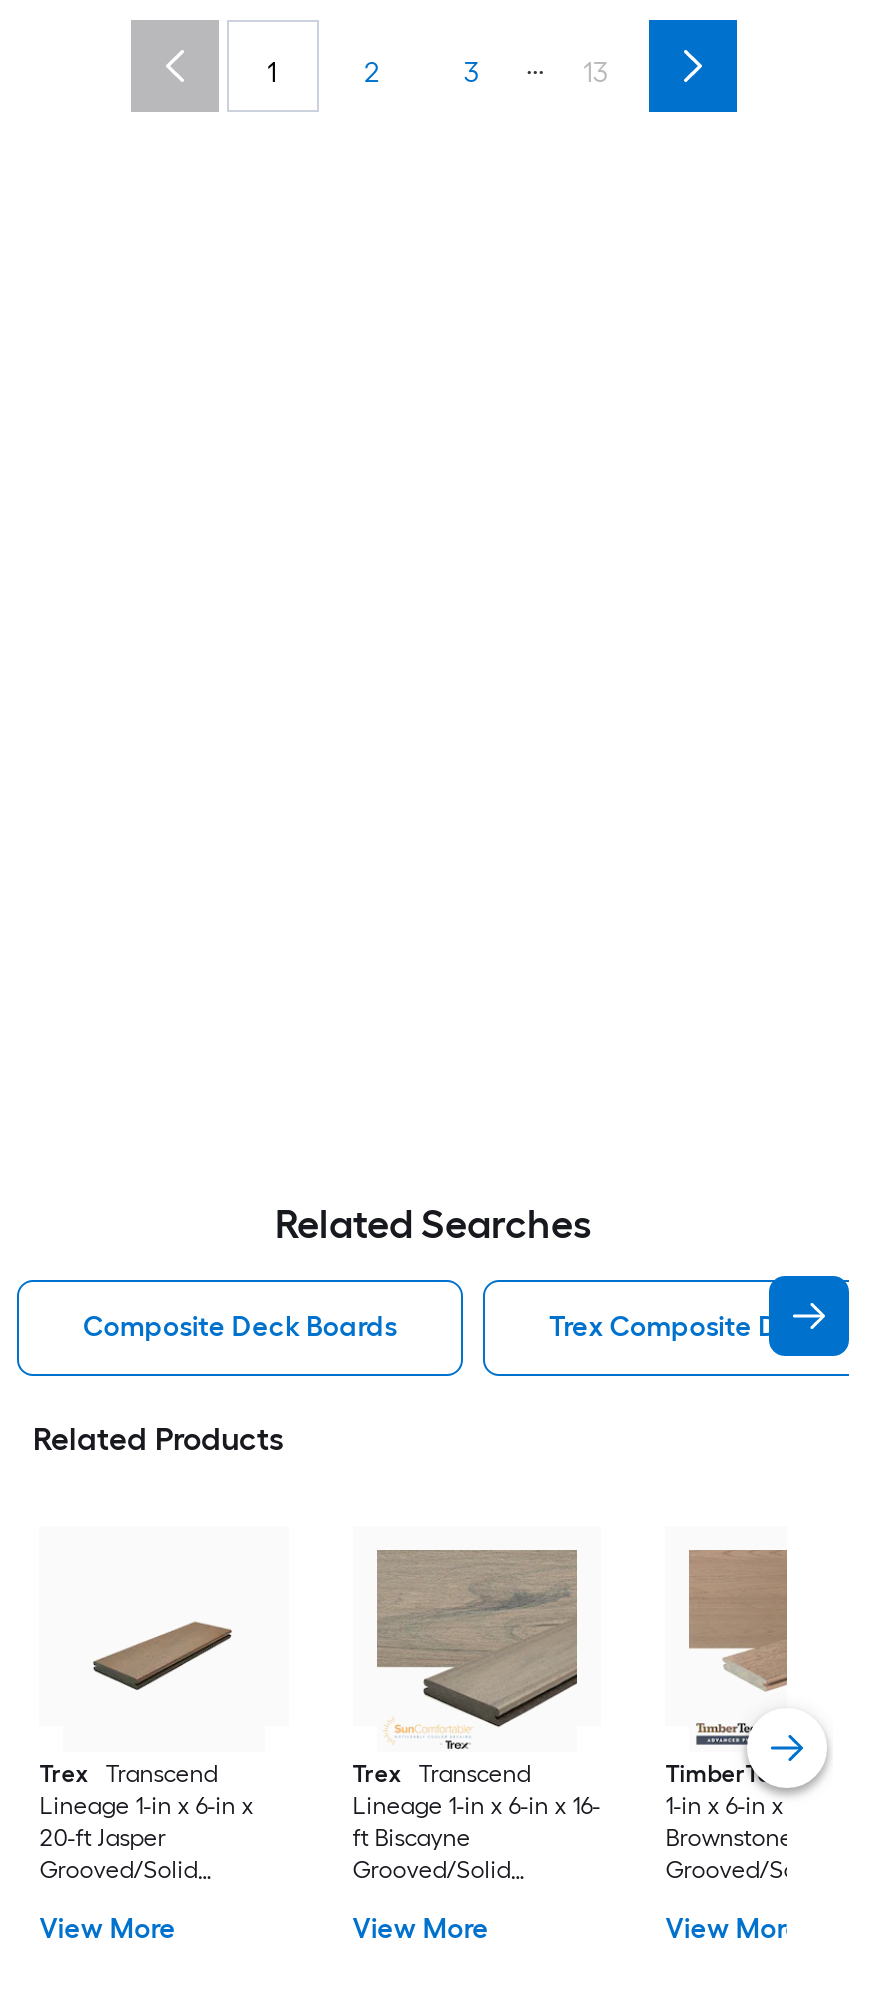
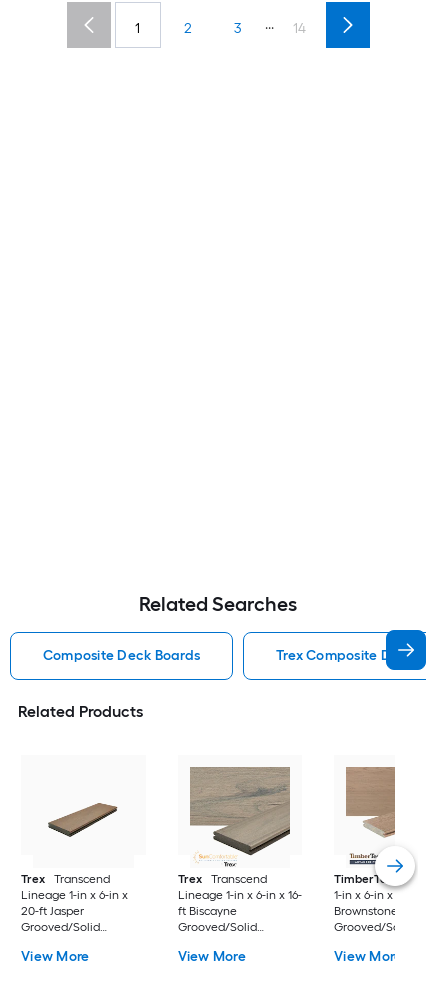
- 13
+ 14
